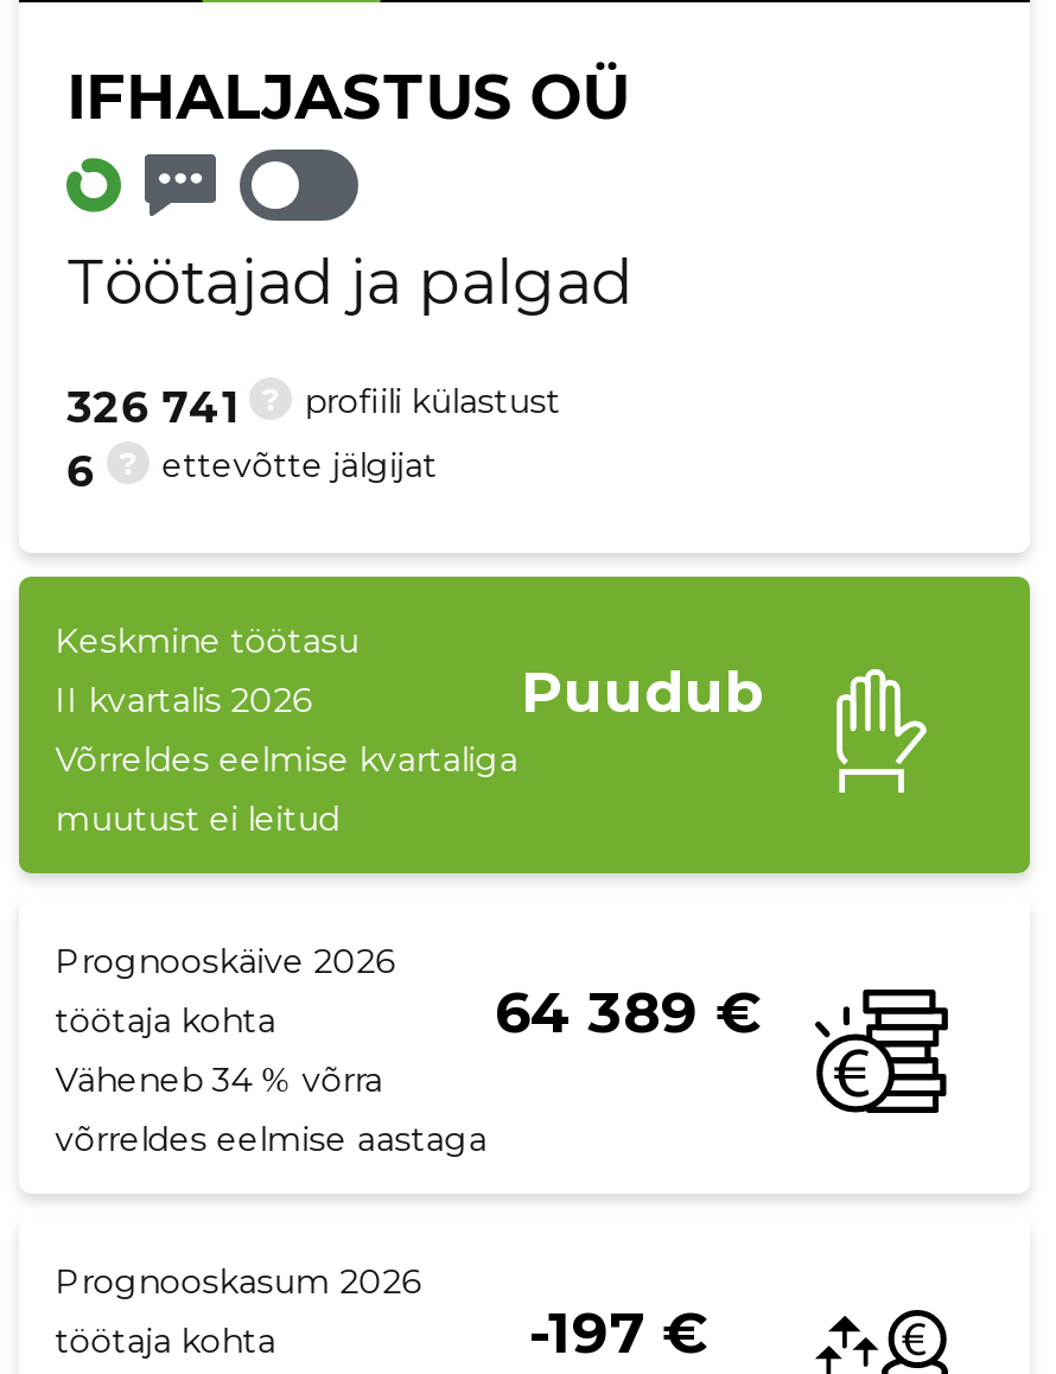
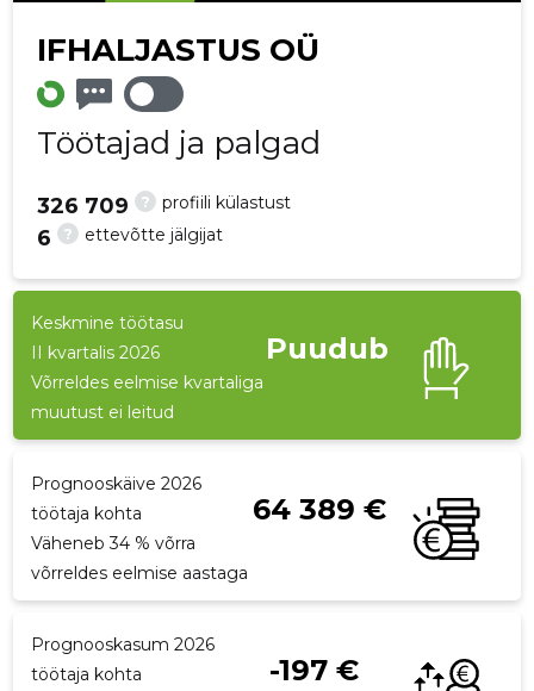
- 326 741
+ 326 709
